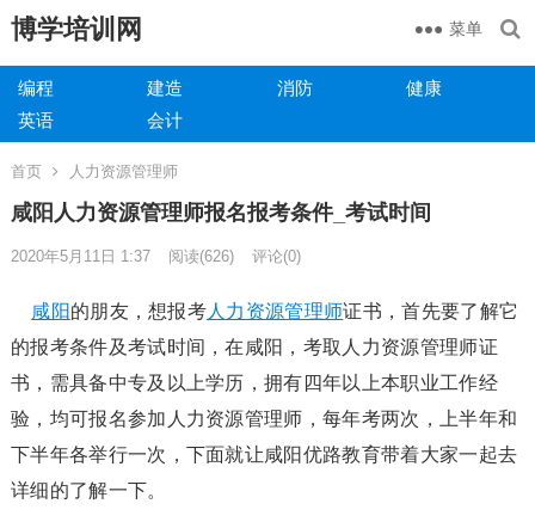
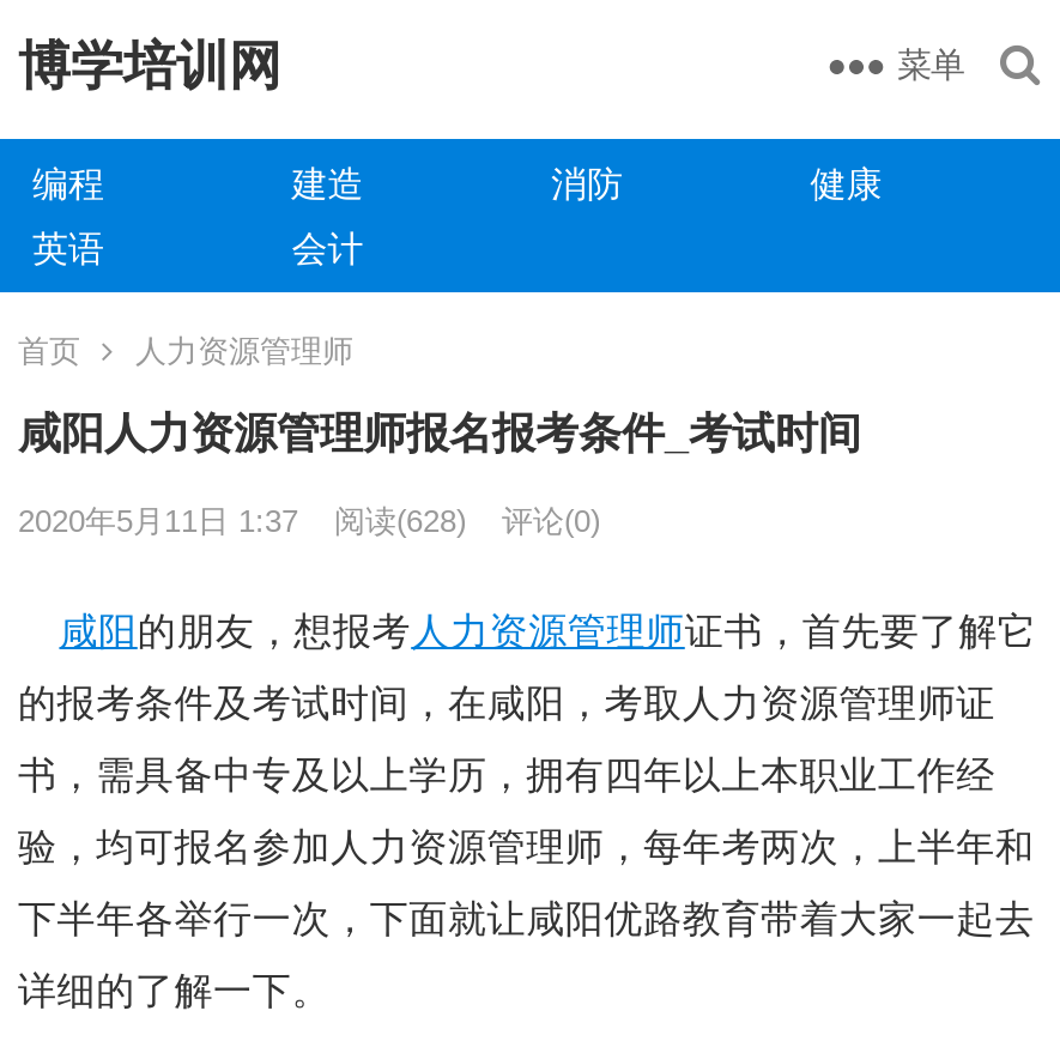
- 2020年5月11日 1:37 阅读(626) 评论(0)
+ 2020年5月11日 1:37 阅读(628) 评论(0)
